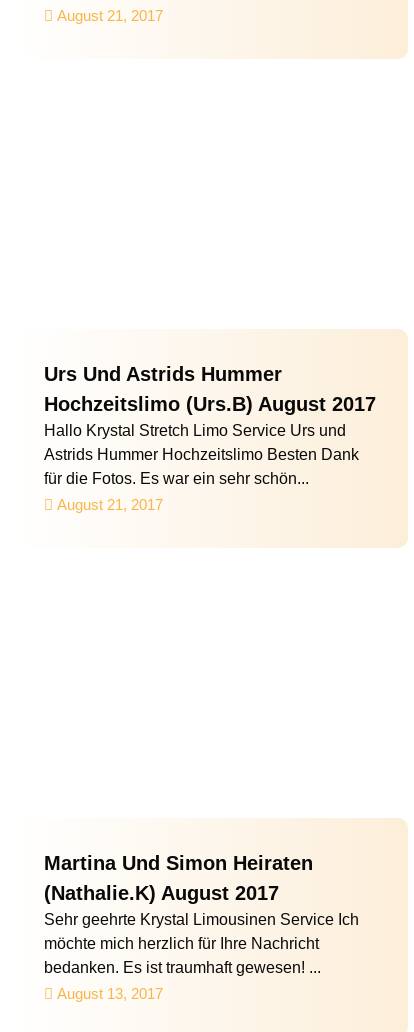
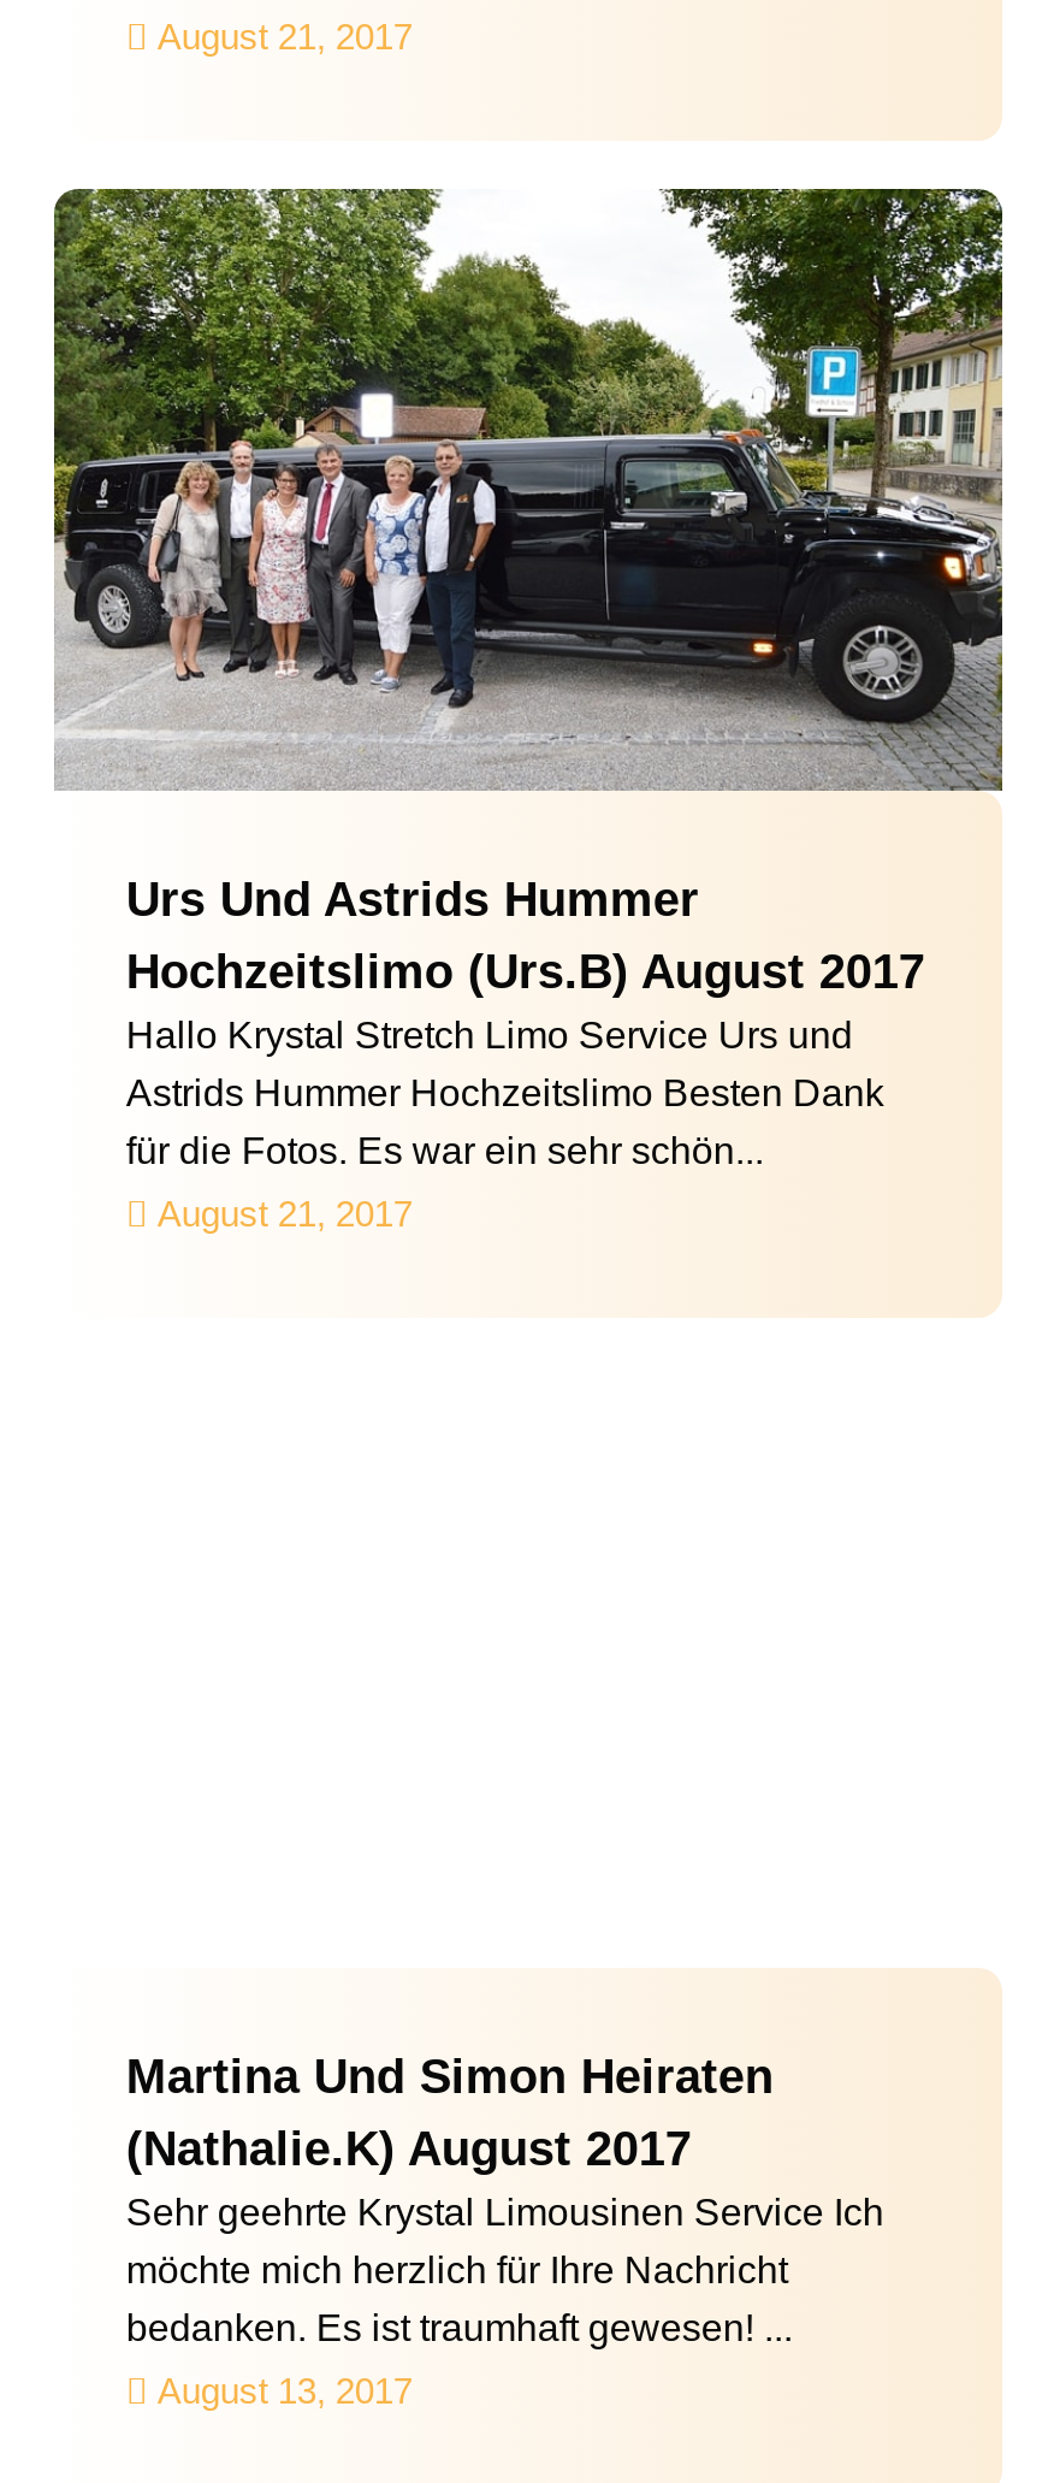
+ [image]
